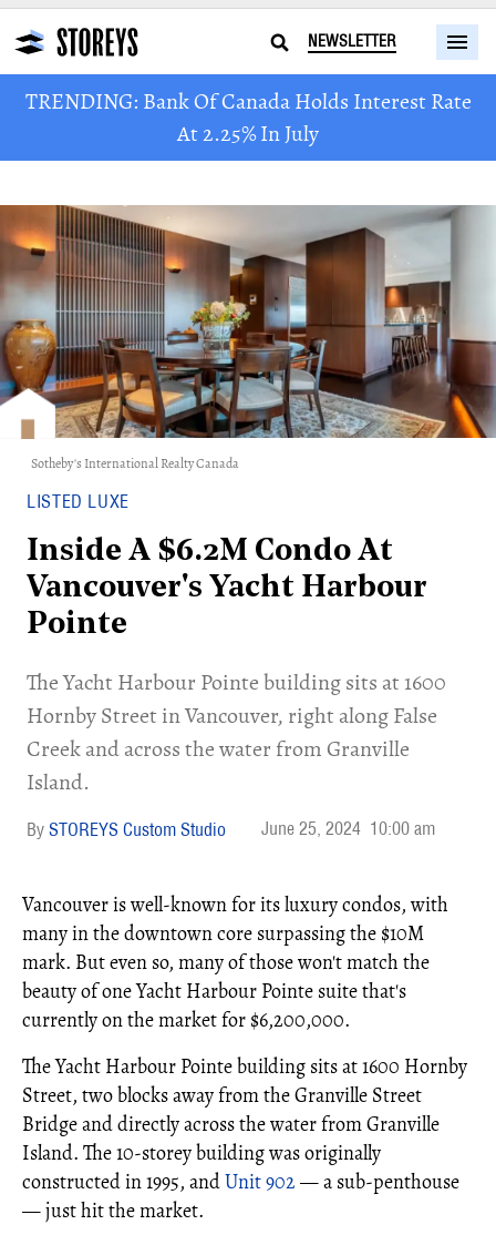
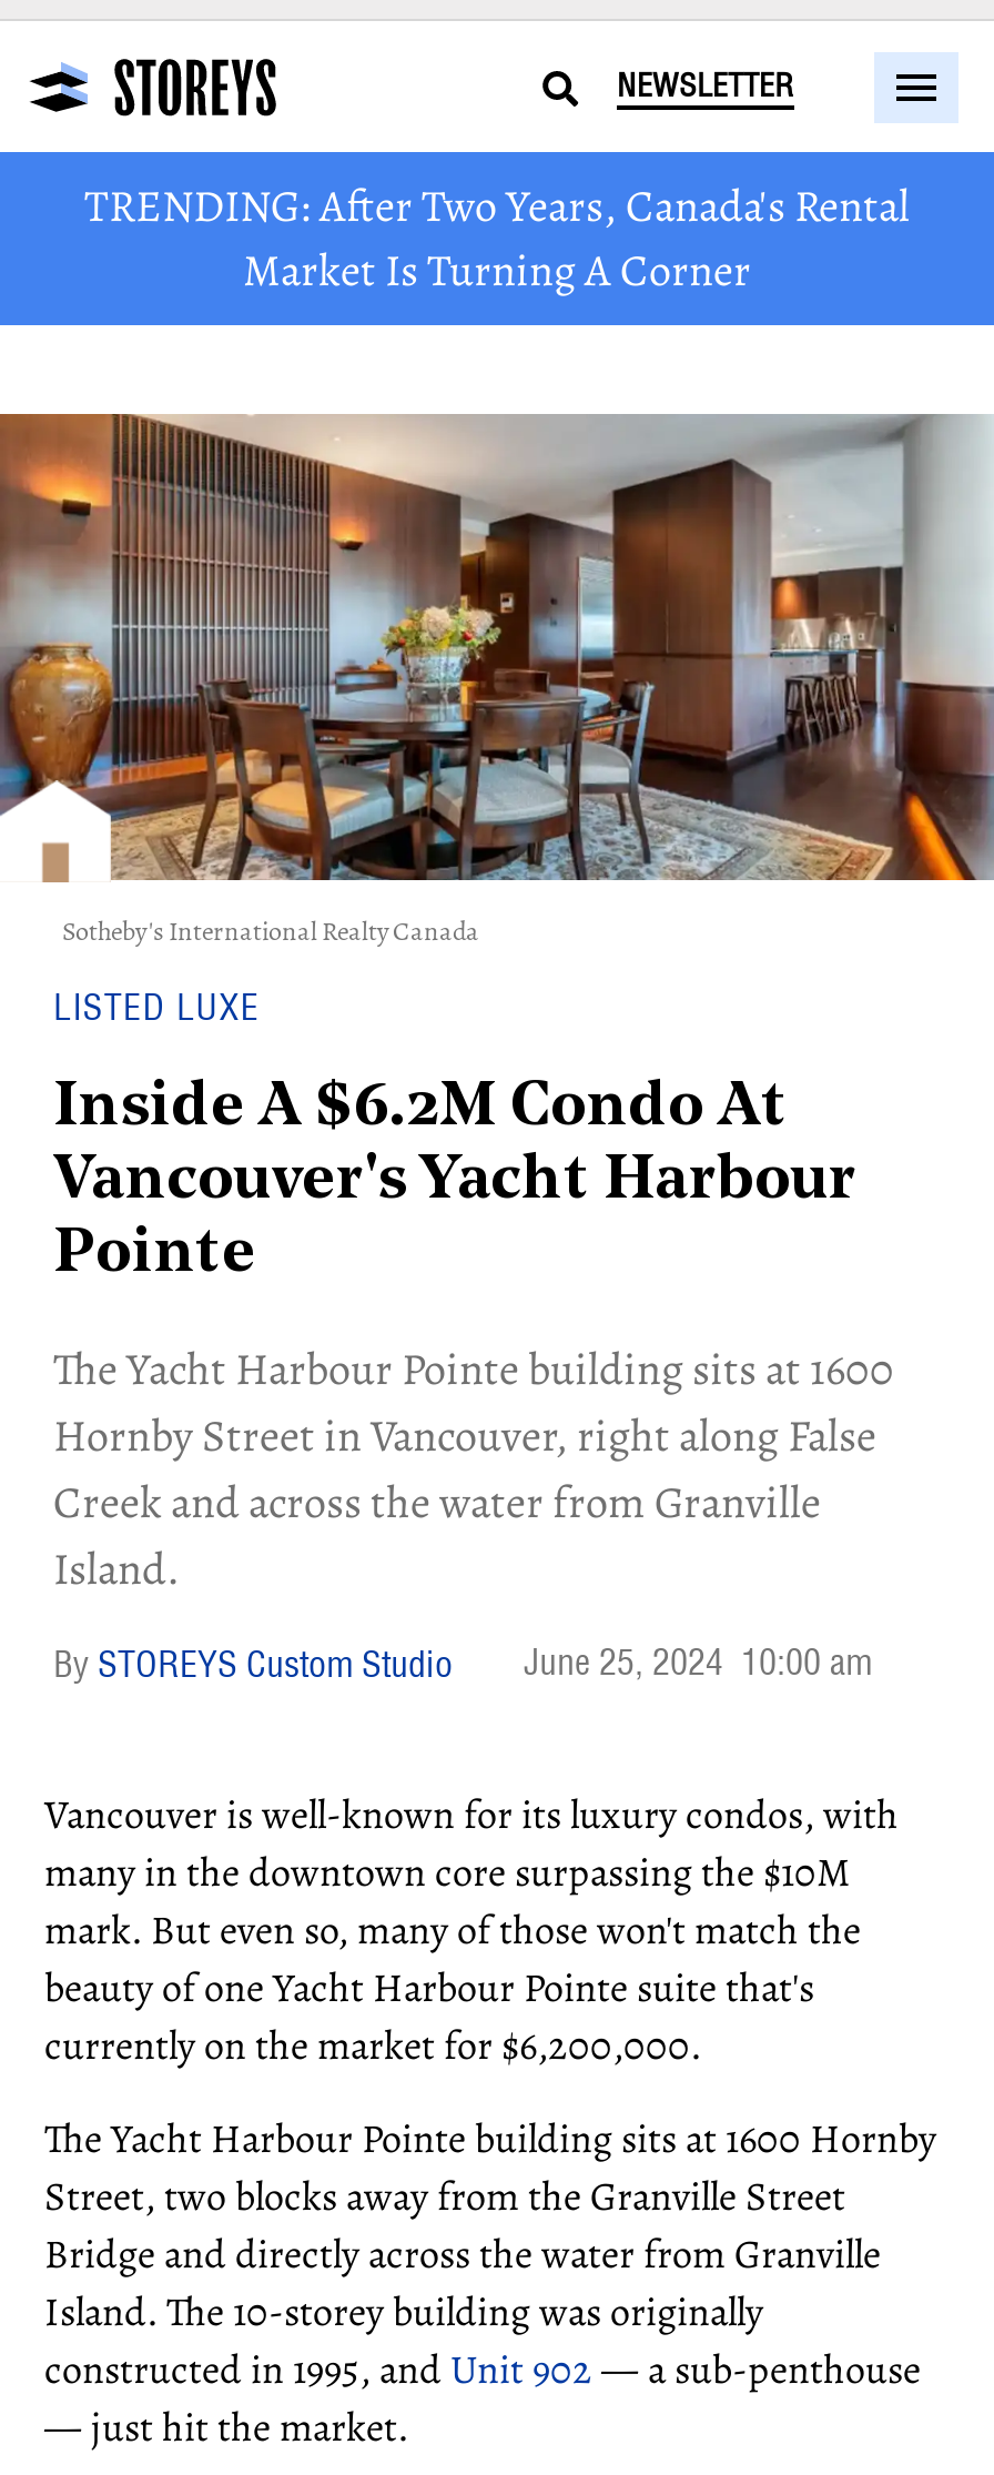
- TRENDING: Bank Of Canada Holds Interest Rate
- At 2.25% In July
+ TRENDING: After Two Years, Canada's Rental
+ Market Is Turning A Corner
